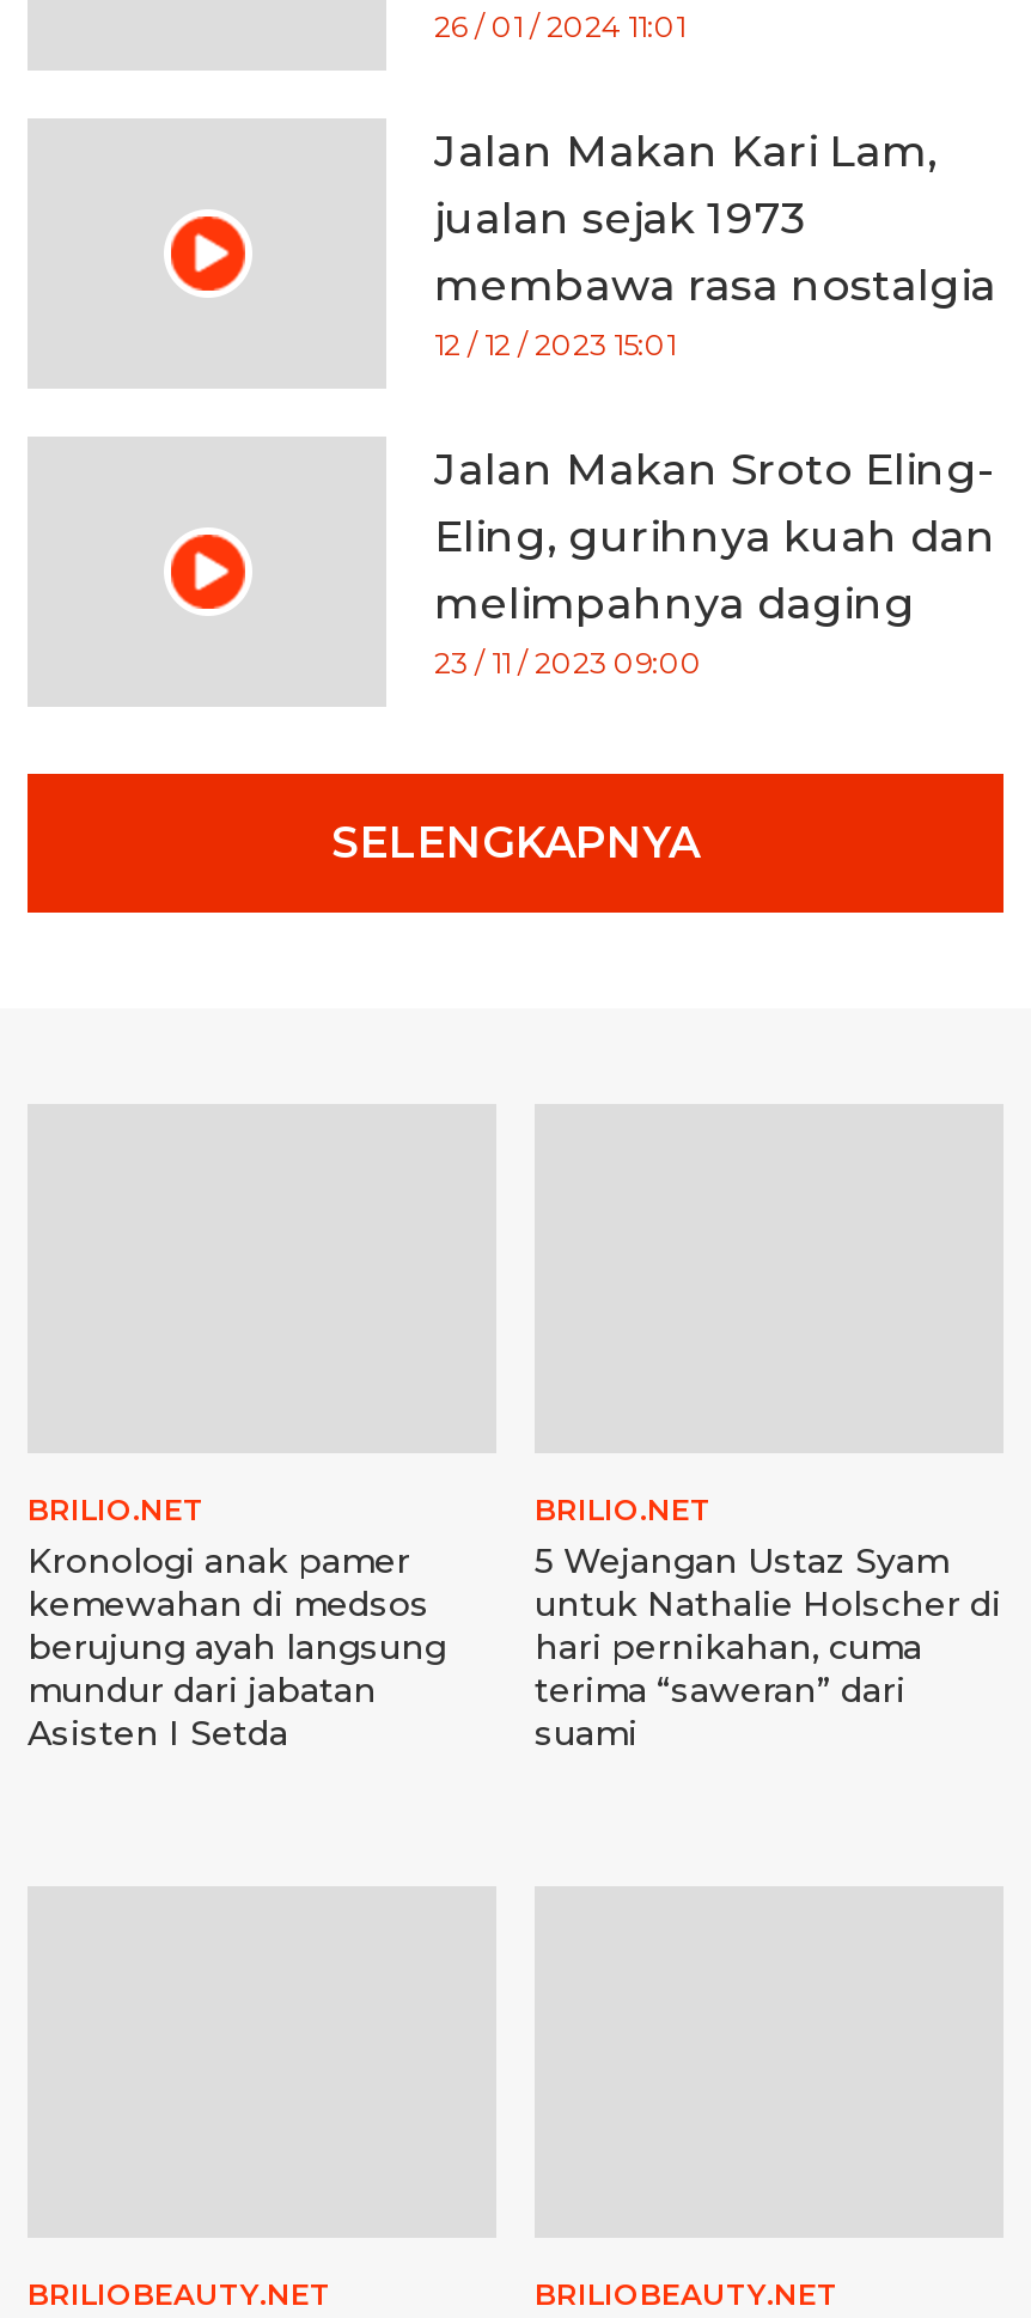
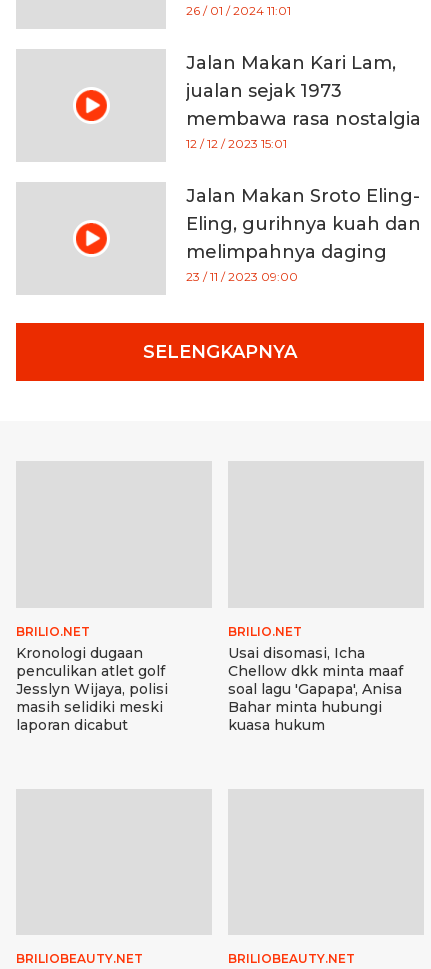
- Kronologi anak pamer
- kemewahan di medsos
- berujung ayah langsung
- mundur dari jabatan
- Asisten I Setda
+ Kronologi dugaan
+ penculikan atlet golf
+ Jesslyn Wijaya, polisi
+ masih selidiki meski
+ laporan dicabut

- 5 Wejangan Ustaz Syam
- untuk Nathalie Holscher di
- hari pernikahan, cuma
- terima “saweran” dari
- suami
+ Usai disomasi, Icha
+ Chellow dkk minta maaf
+ soal lagu 'Gapapa', Anisa
+ Bahar minta hubungi
+ kuasa hukum
